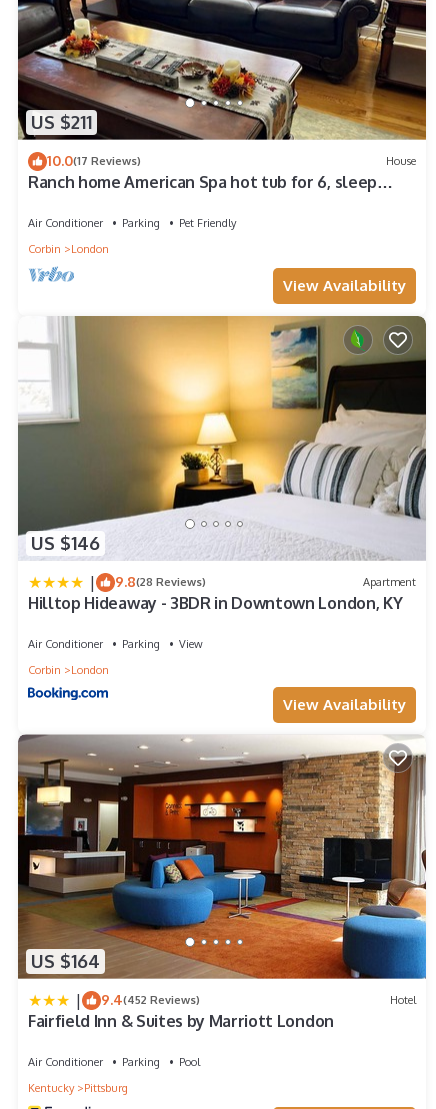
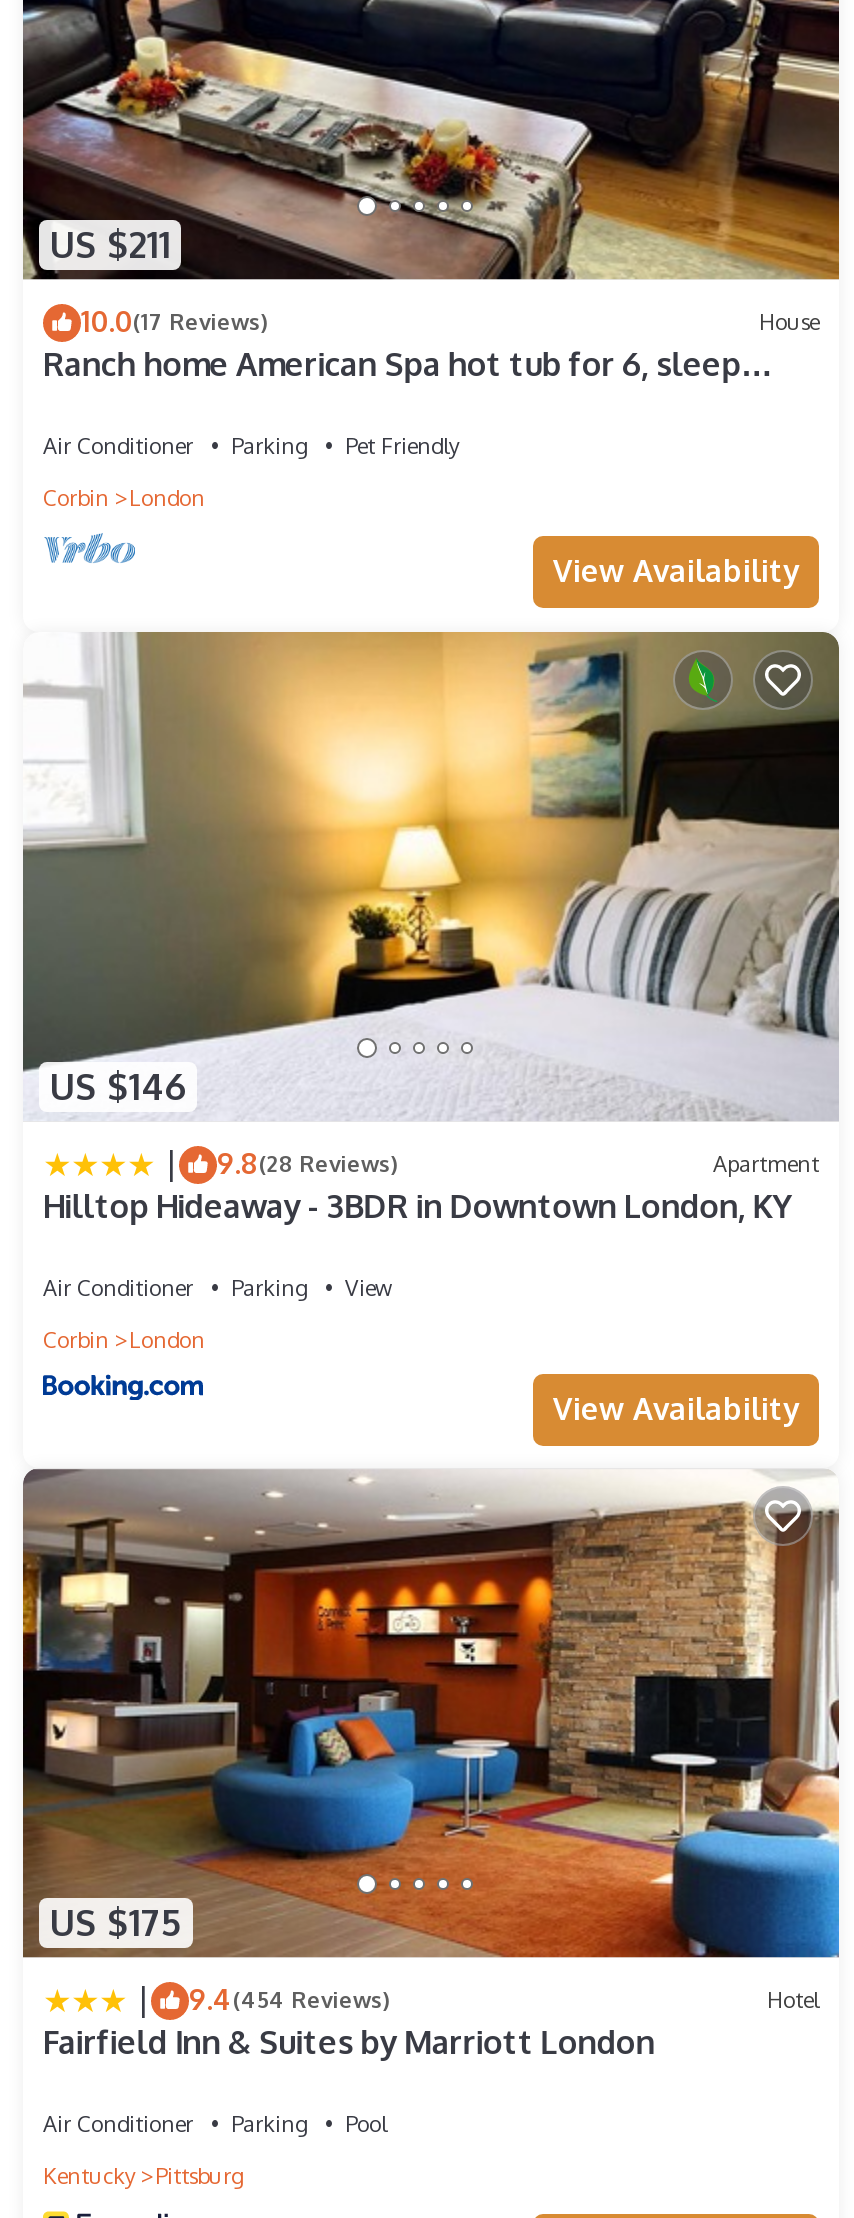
- US $164
+ US $175

- 9.4(452 Reviews)
+ 9.4(454 Reviews)
